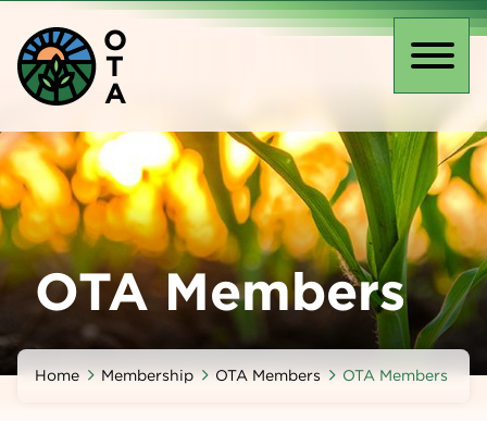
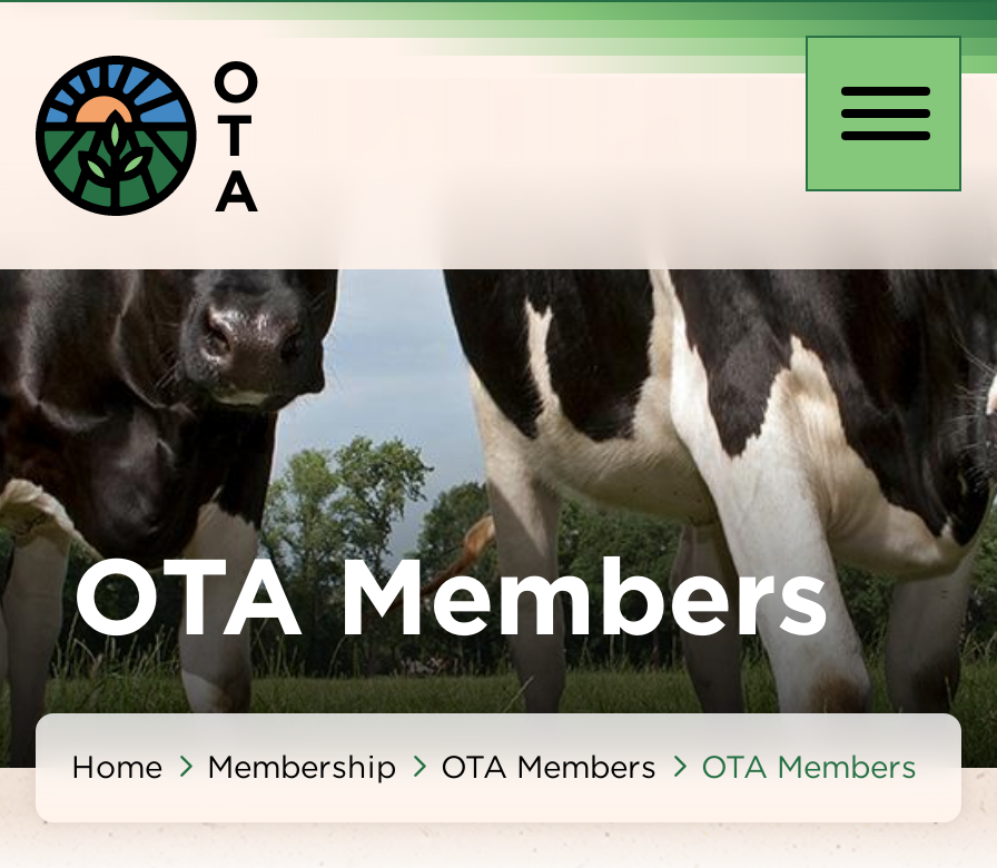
- [image]
+ [image]
